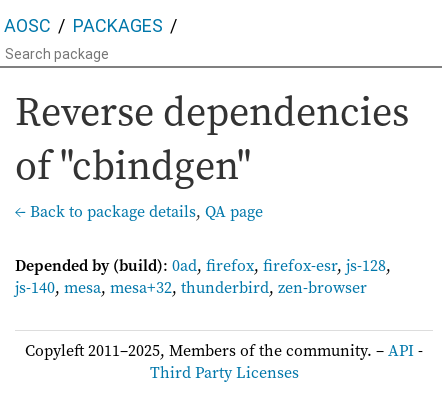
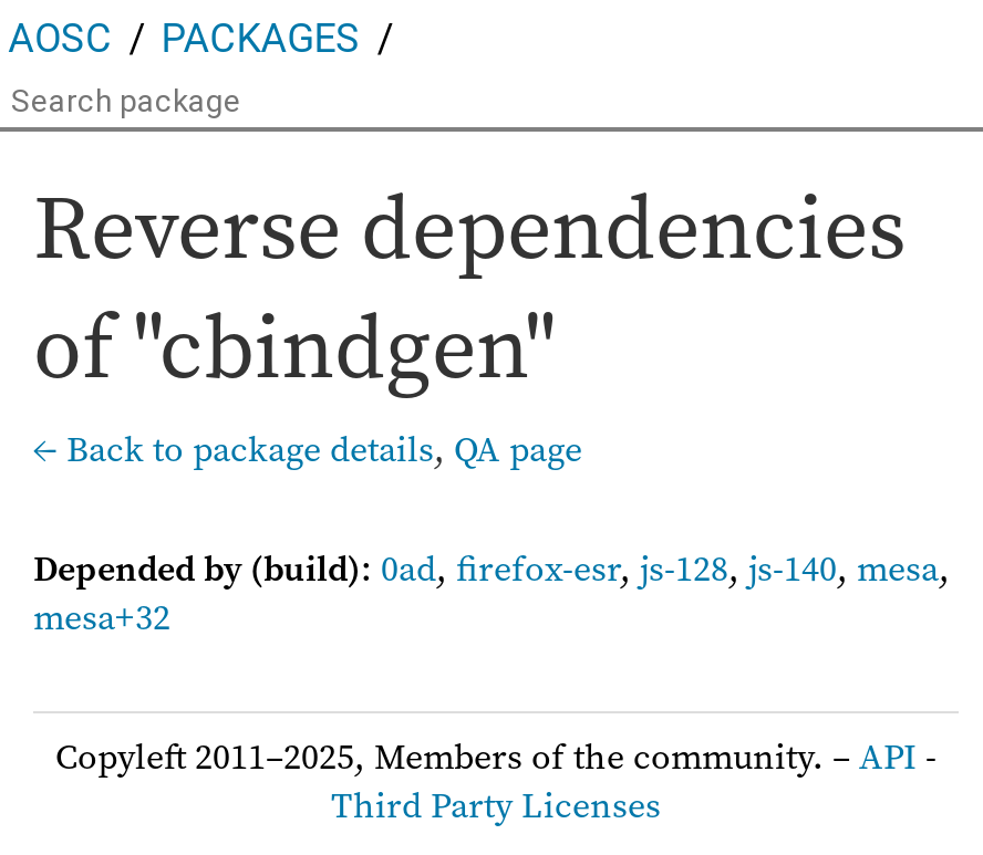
- Depended by (build): 0ad, firefox, firefox-esr, js-128,
- js-140, mesa, mesa+32, thunderbird, zen-browser
+ Depended by (build): 0ad, firefox-esr, js-128, js-140, mesa,
+ mesa+32
